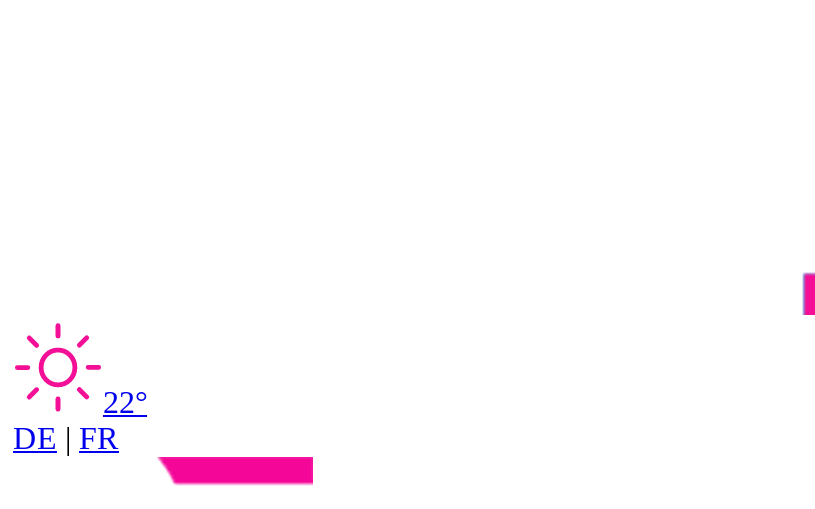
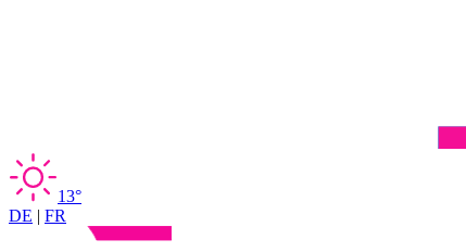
- 22°
+ 13°
